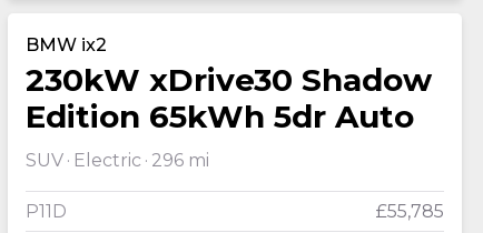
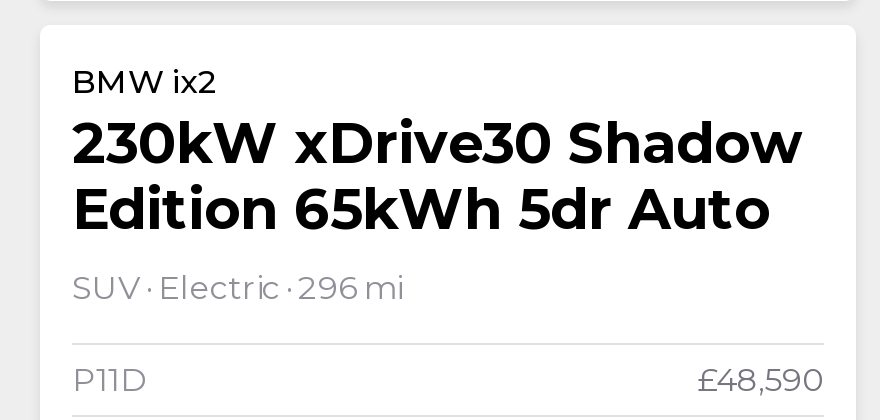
- £55,785
+ £48,590
